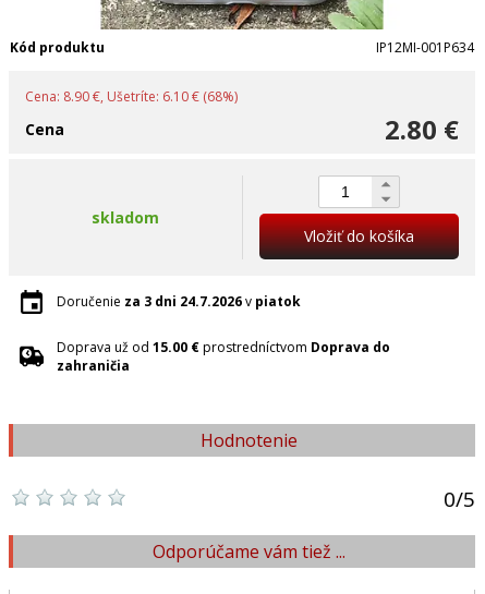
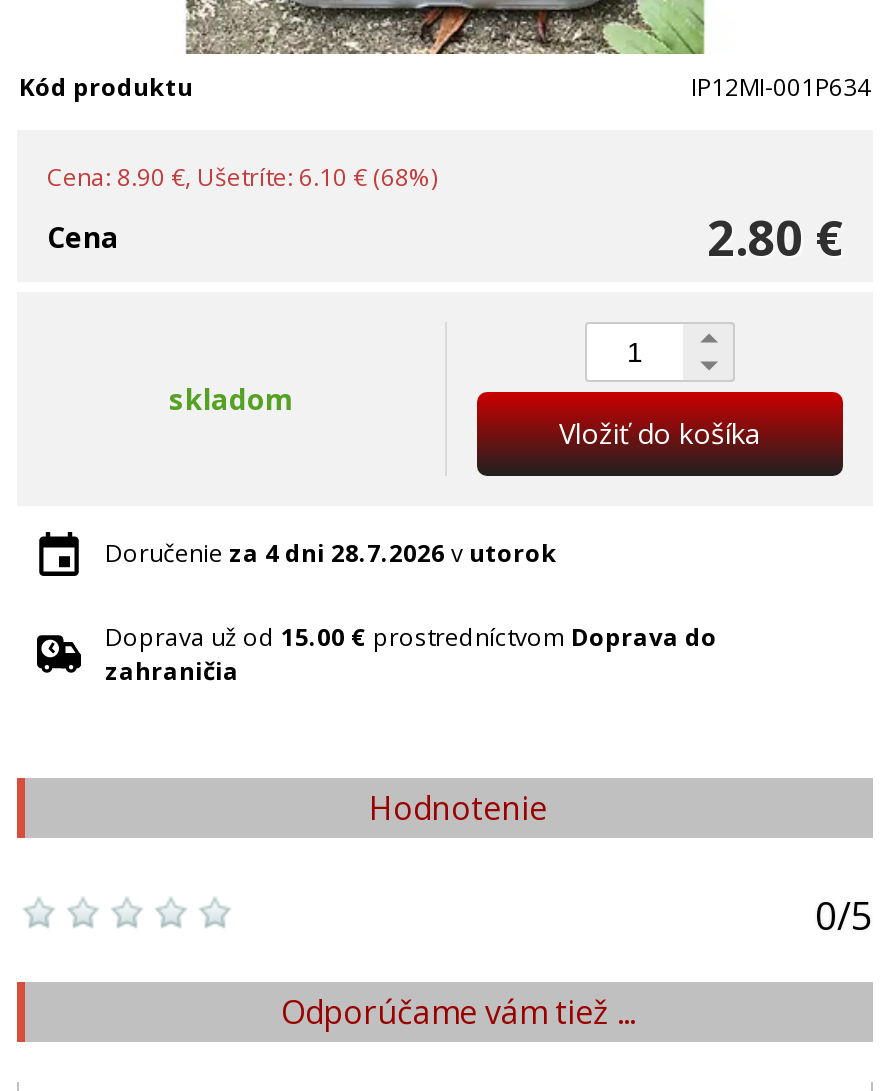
- Doručenie za 3 dni 24.7.2026 v piatok
+ Doručenie za 4 dni 28.7.2026 v utorok
